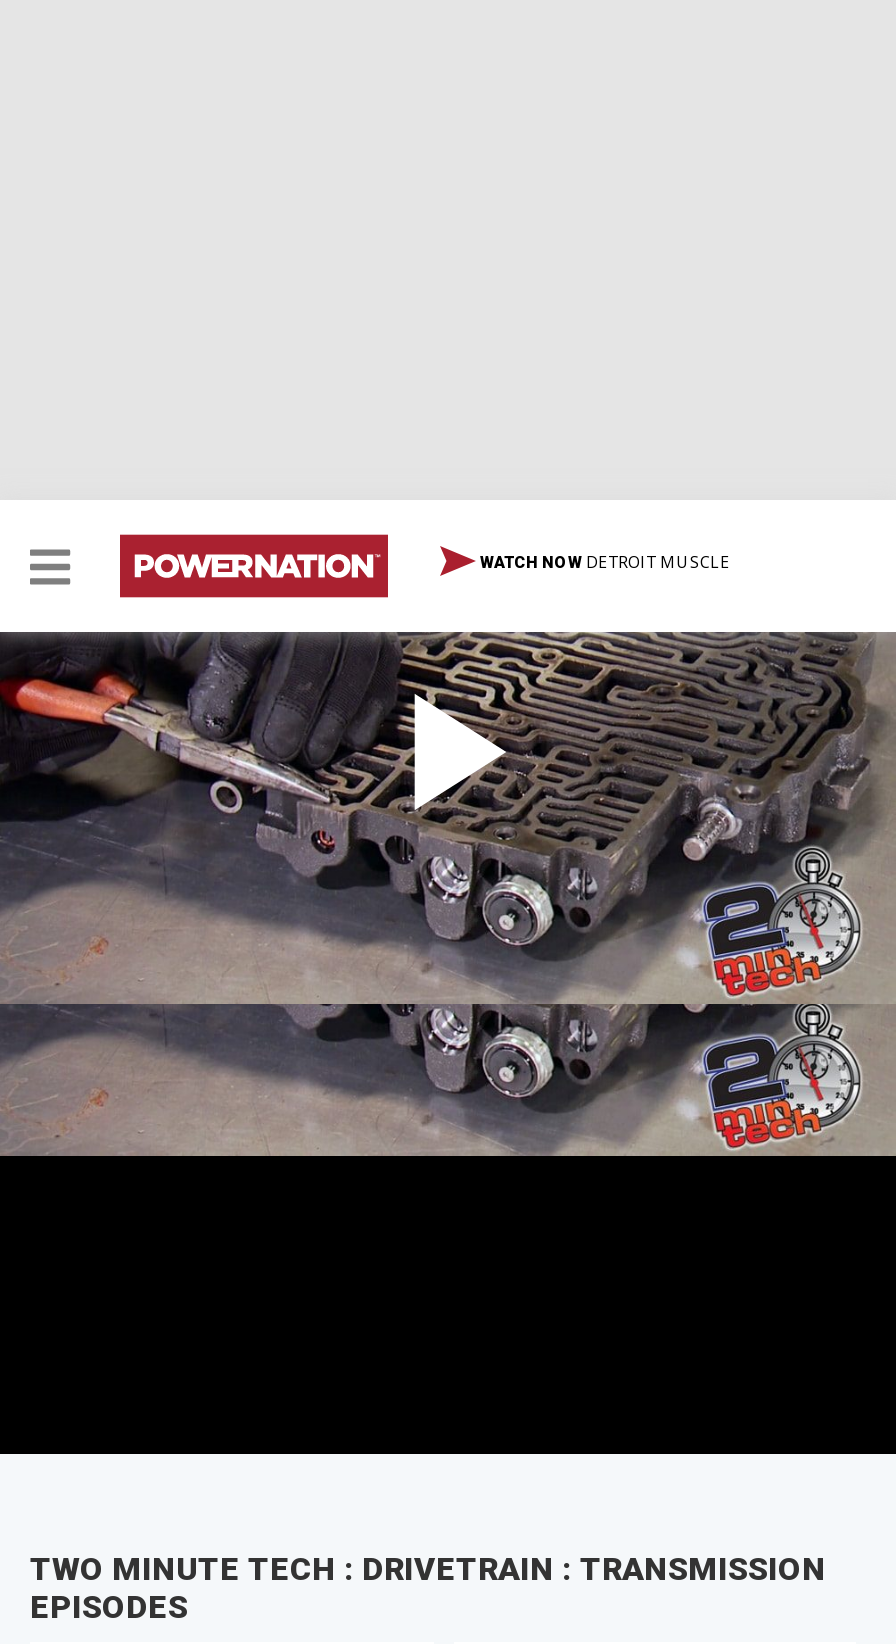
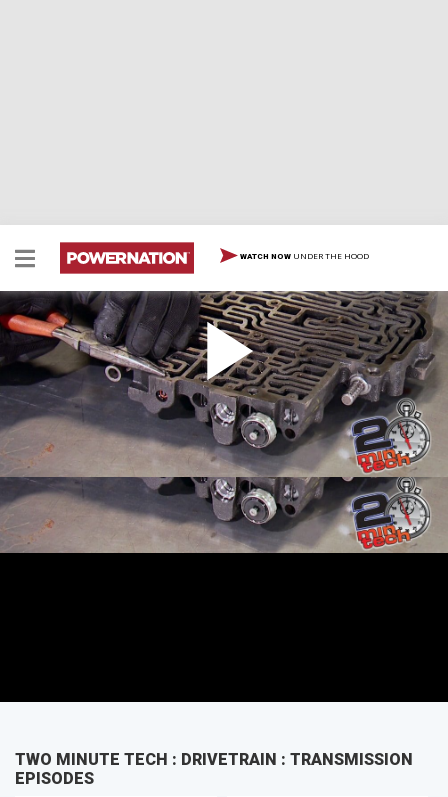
- WATCH NOW DETROIT MUSCLE
+ WATCH NOW UNDER THE HOOD
